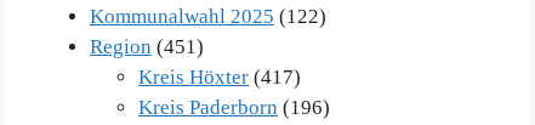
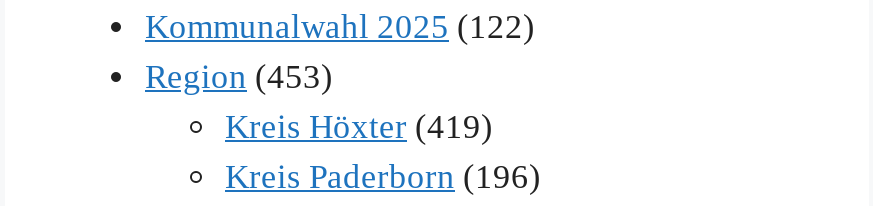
- Region (451)
+ Region (453)

- Kreis Höxter (417)
+ Kreis Höxter (419)
